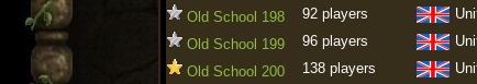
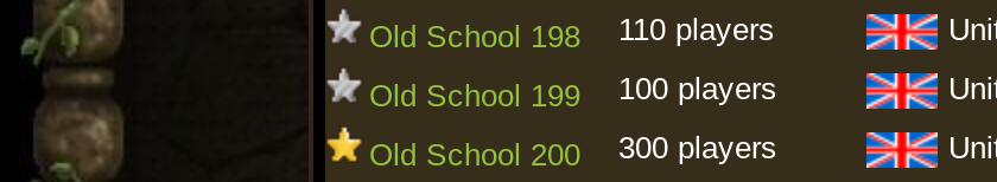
- Old School 198 92 players
+ Old School 198 110 players

- Old School 199 96 players
+ Old School 199 100 players

- Old School 200 138 players
+ Old School 200 300 players
